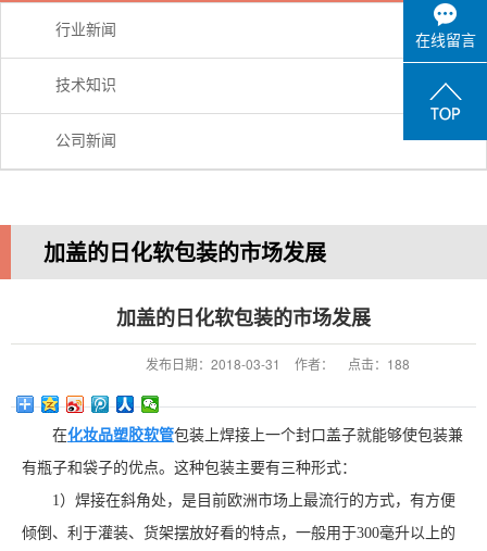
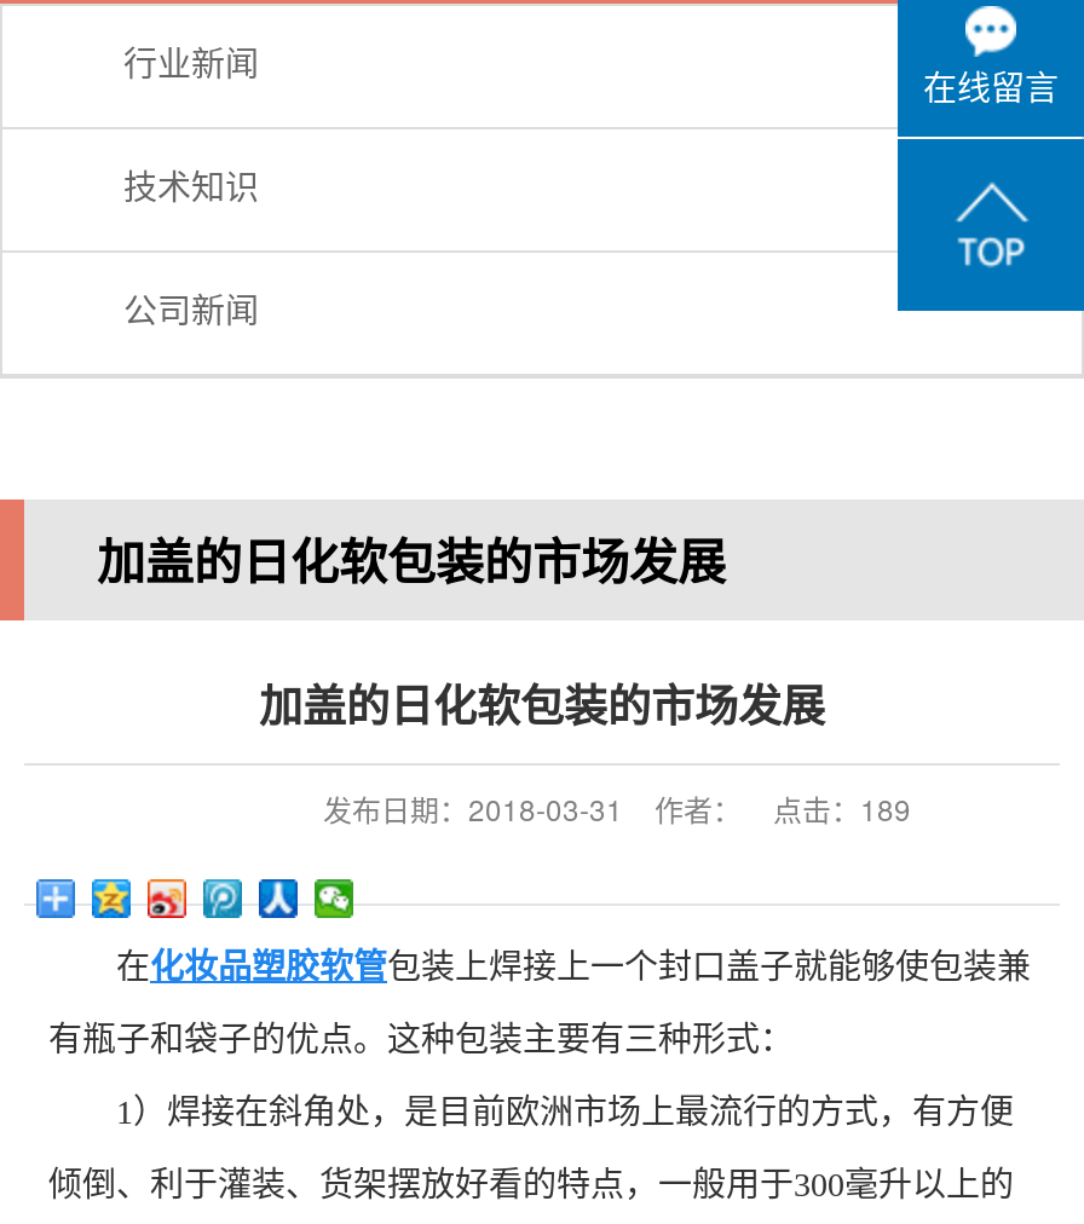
- 发布日期：2018-03-31 作者： 点击：188
+ 发布日期：2018-03-31 作者： 点击：189
